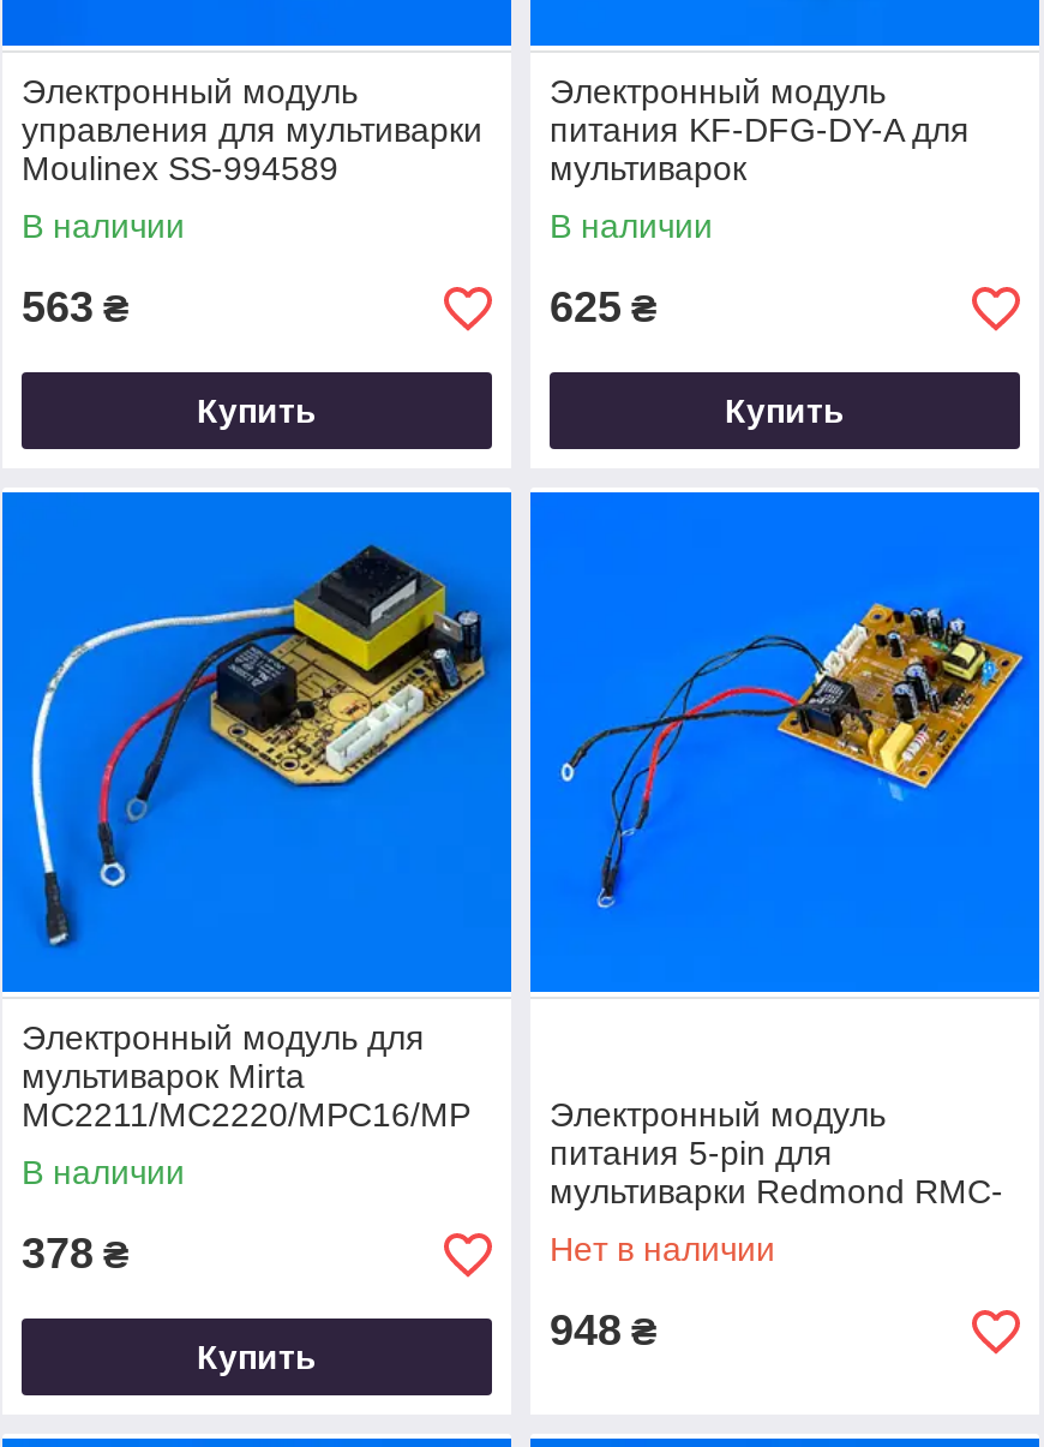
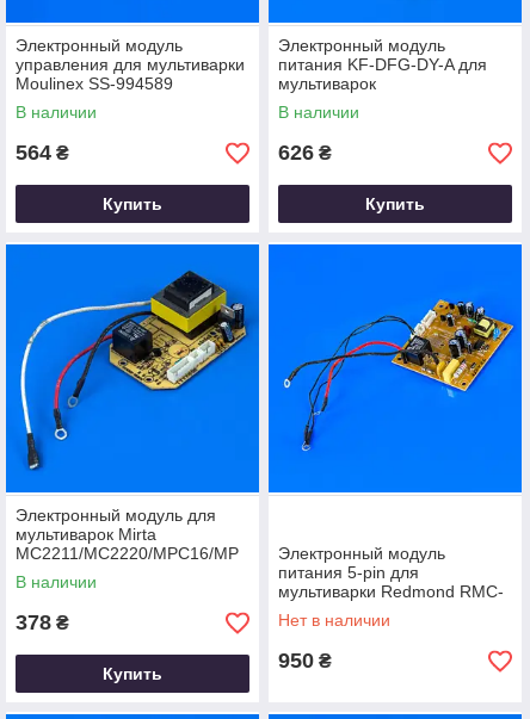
- 563 ₴
+ 564 ₴

- 625 ₴
+ 626 ₴

- 948 ₴
+ 950 ₴
